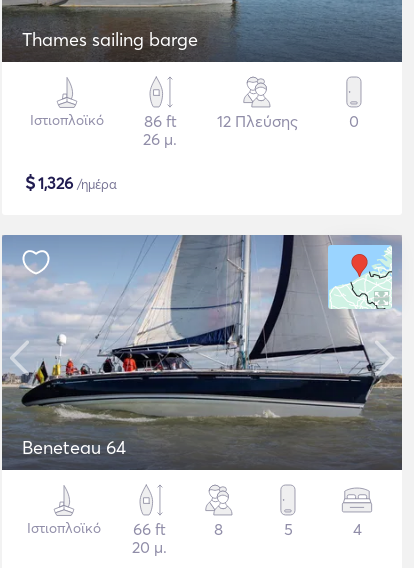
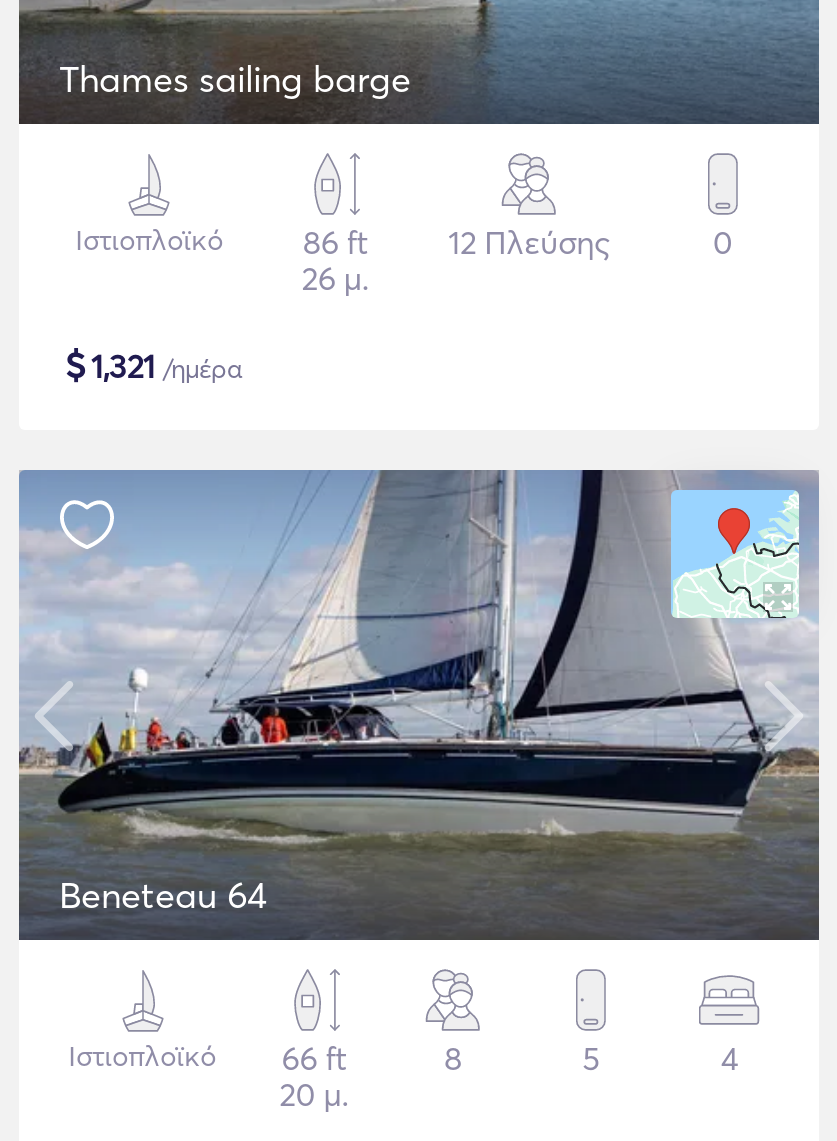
- $1,326 /ημέρα
+ $1,321 /ημέρα
